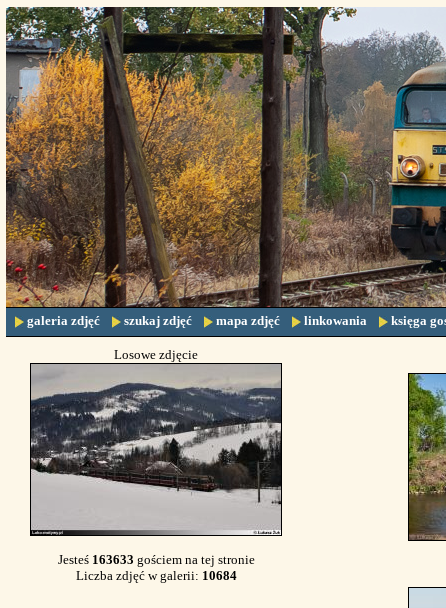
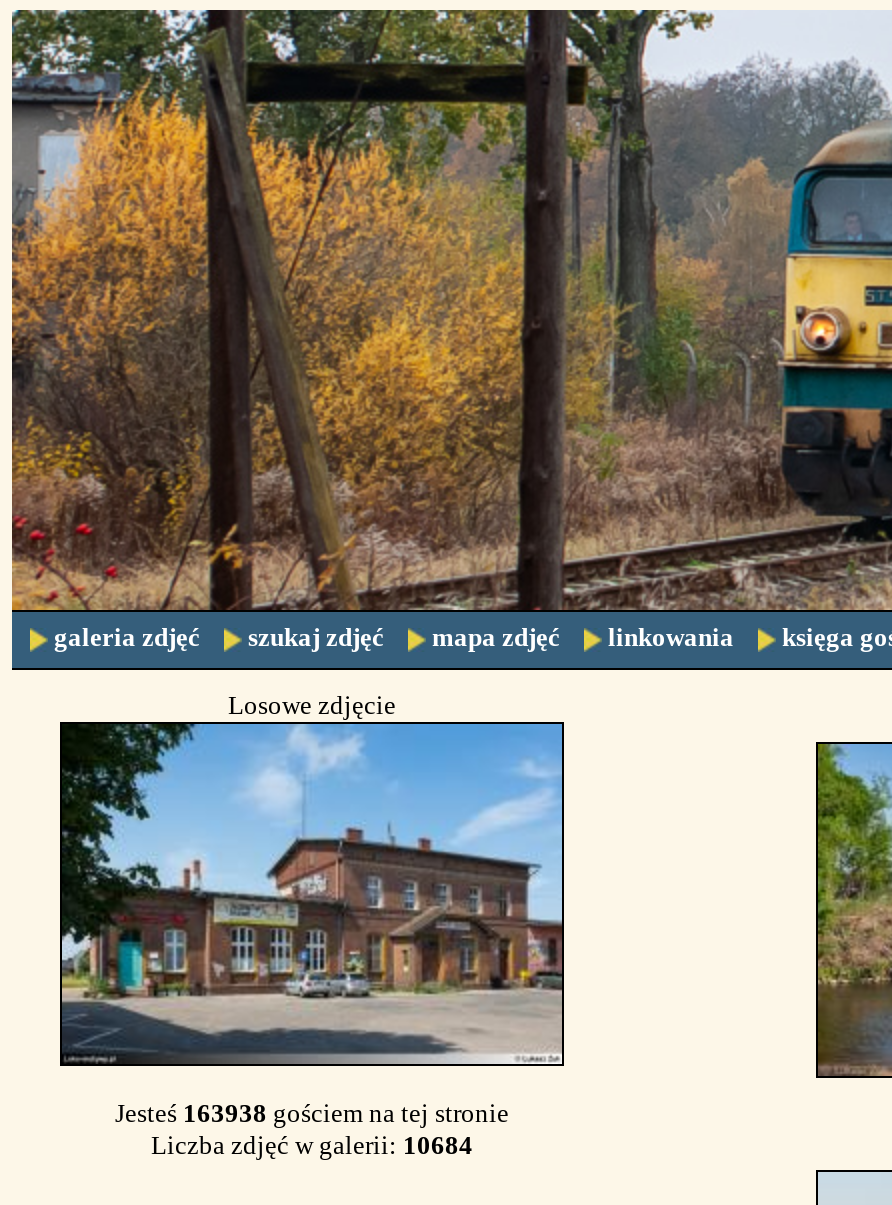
- [image]
- Jesteś 163633 gościem na tej stronie
+ [image]
+ Jesteś 163938 gościem na tej stronie
